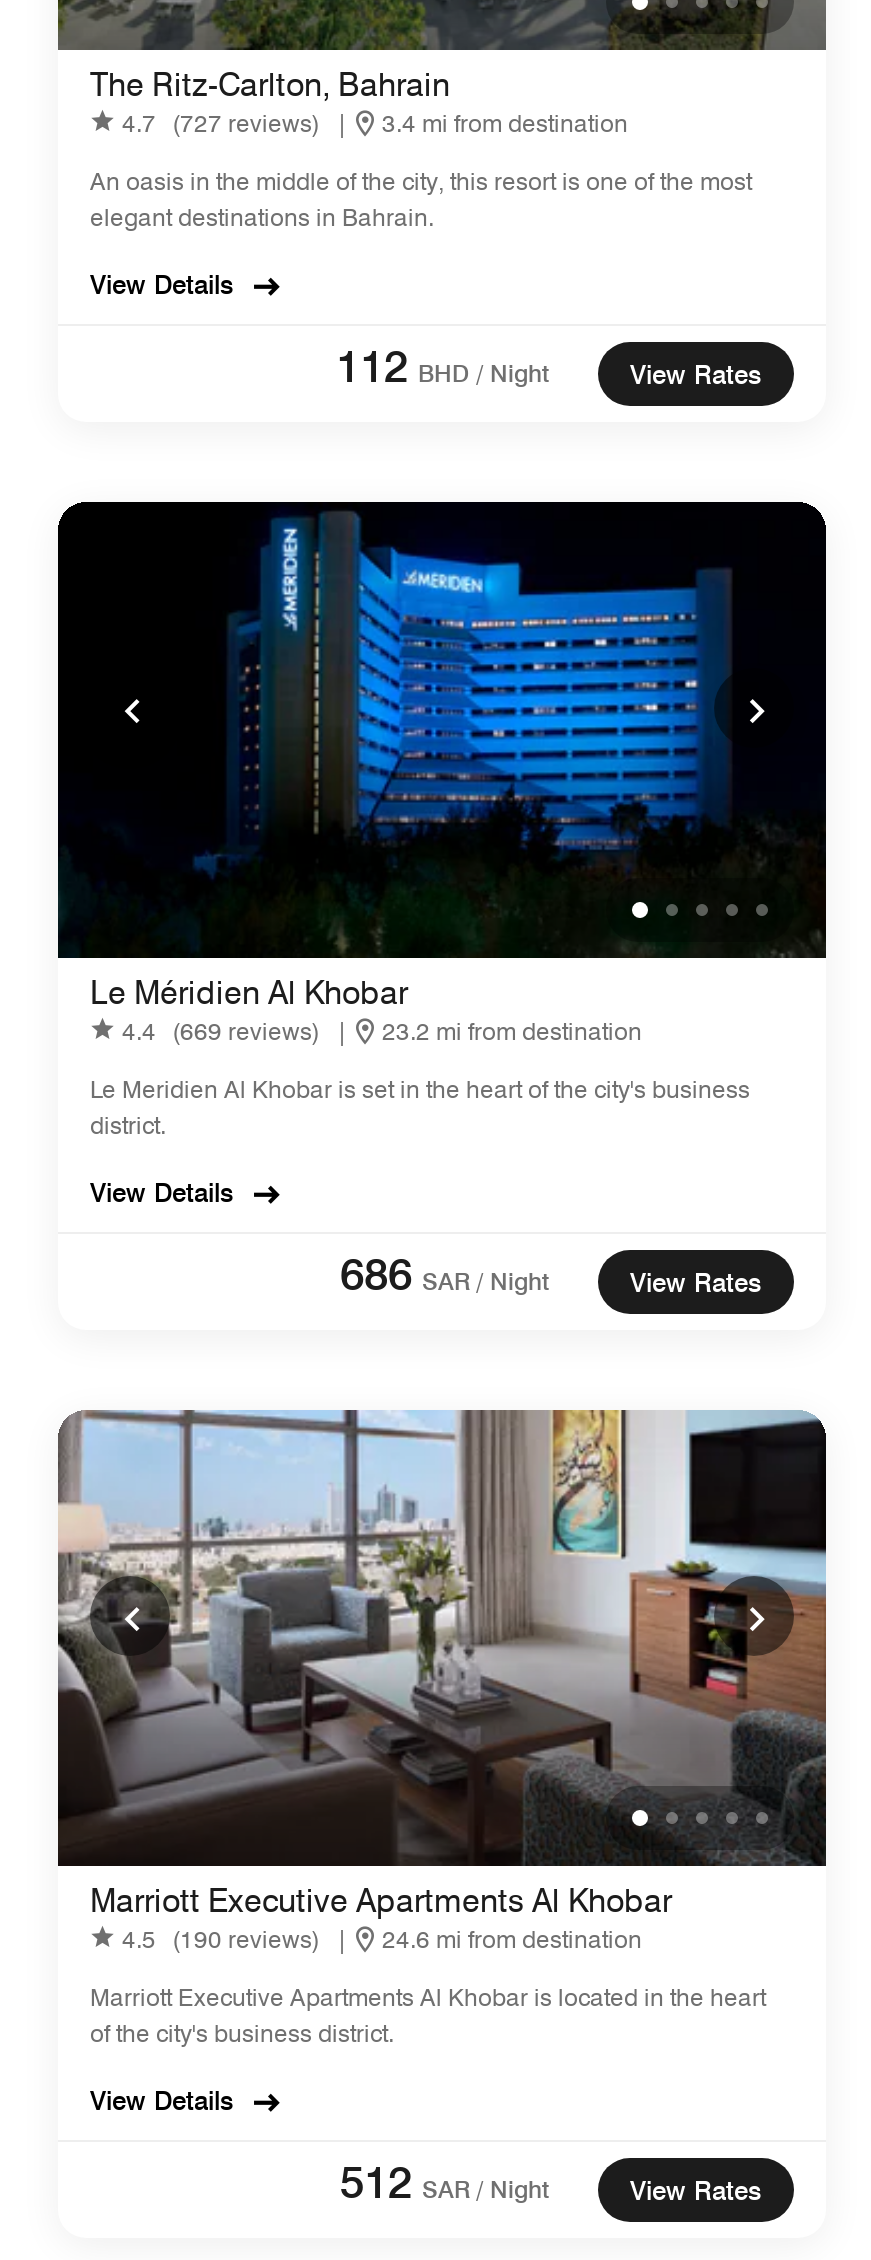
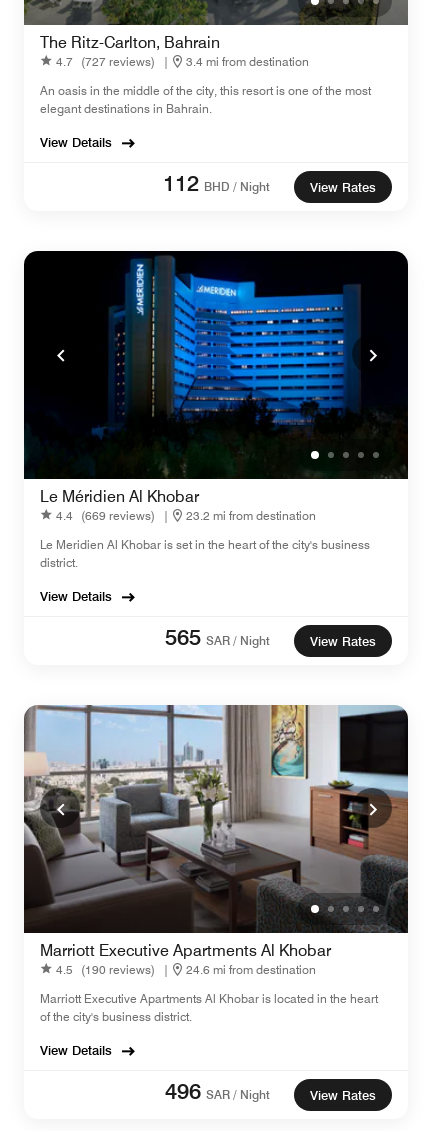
- 686 SAR / Night
+ 565 SAR / Night

- 512 SAR / Night
+ 496 SAR / Night
